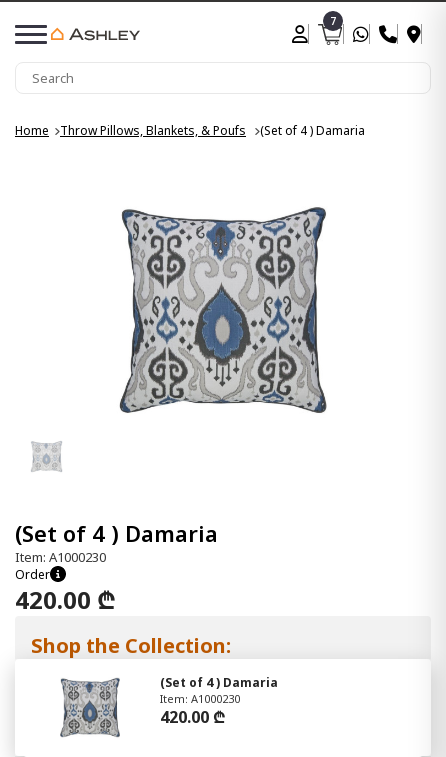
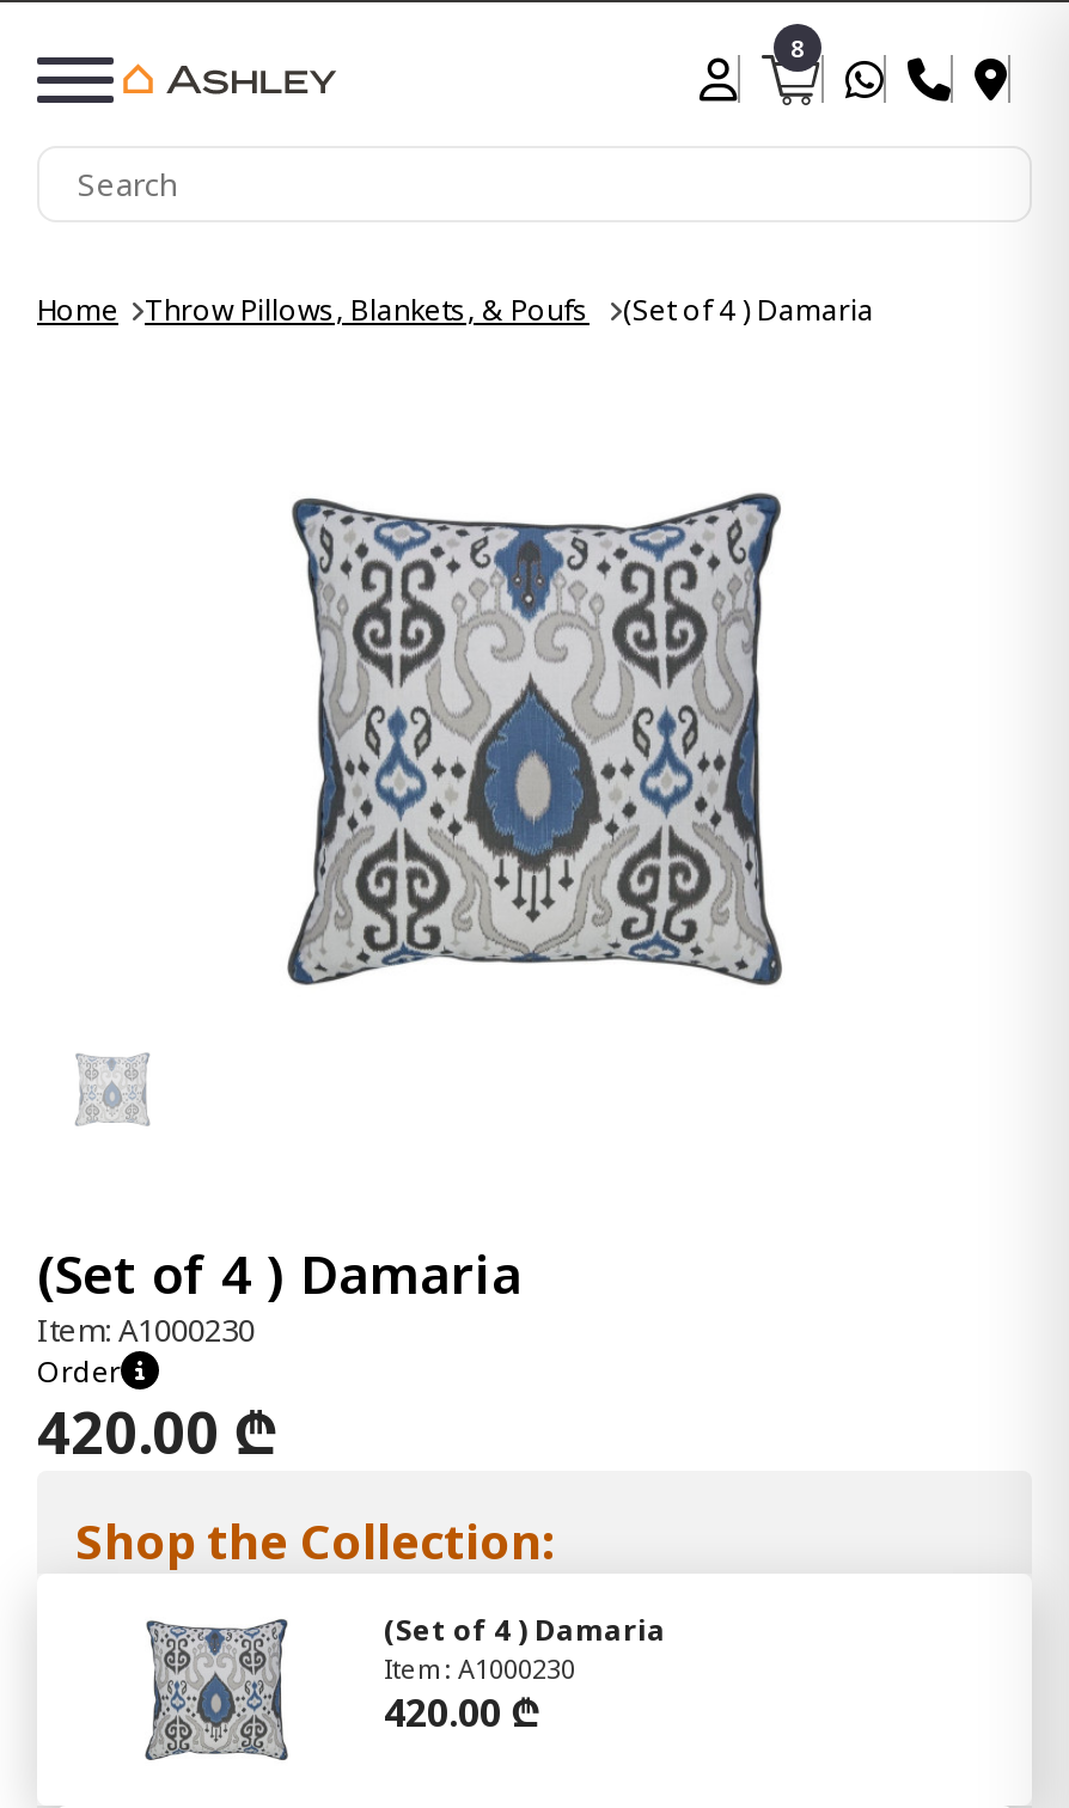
- 7
+ 8
